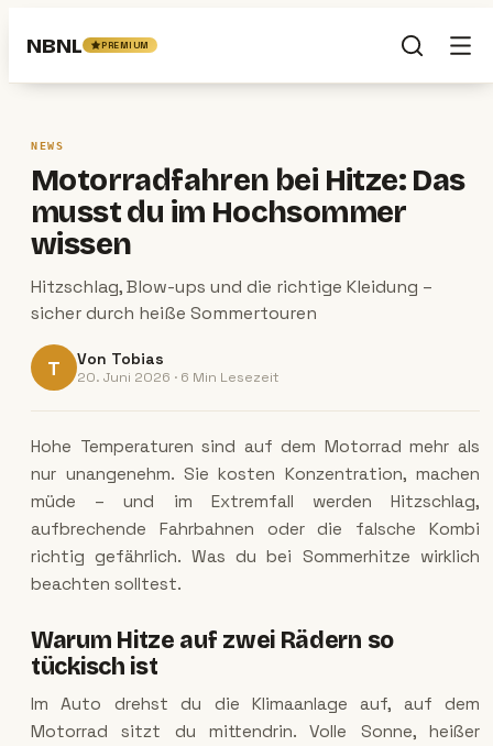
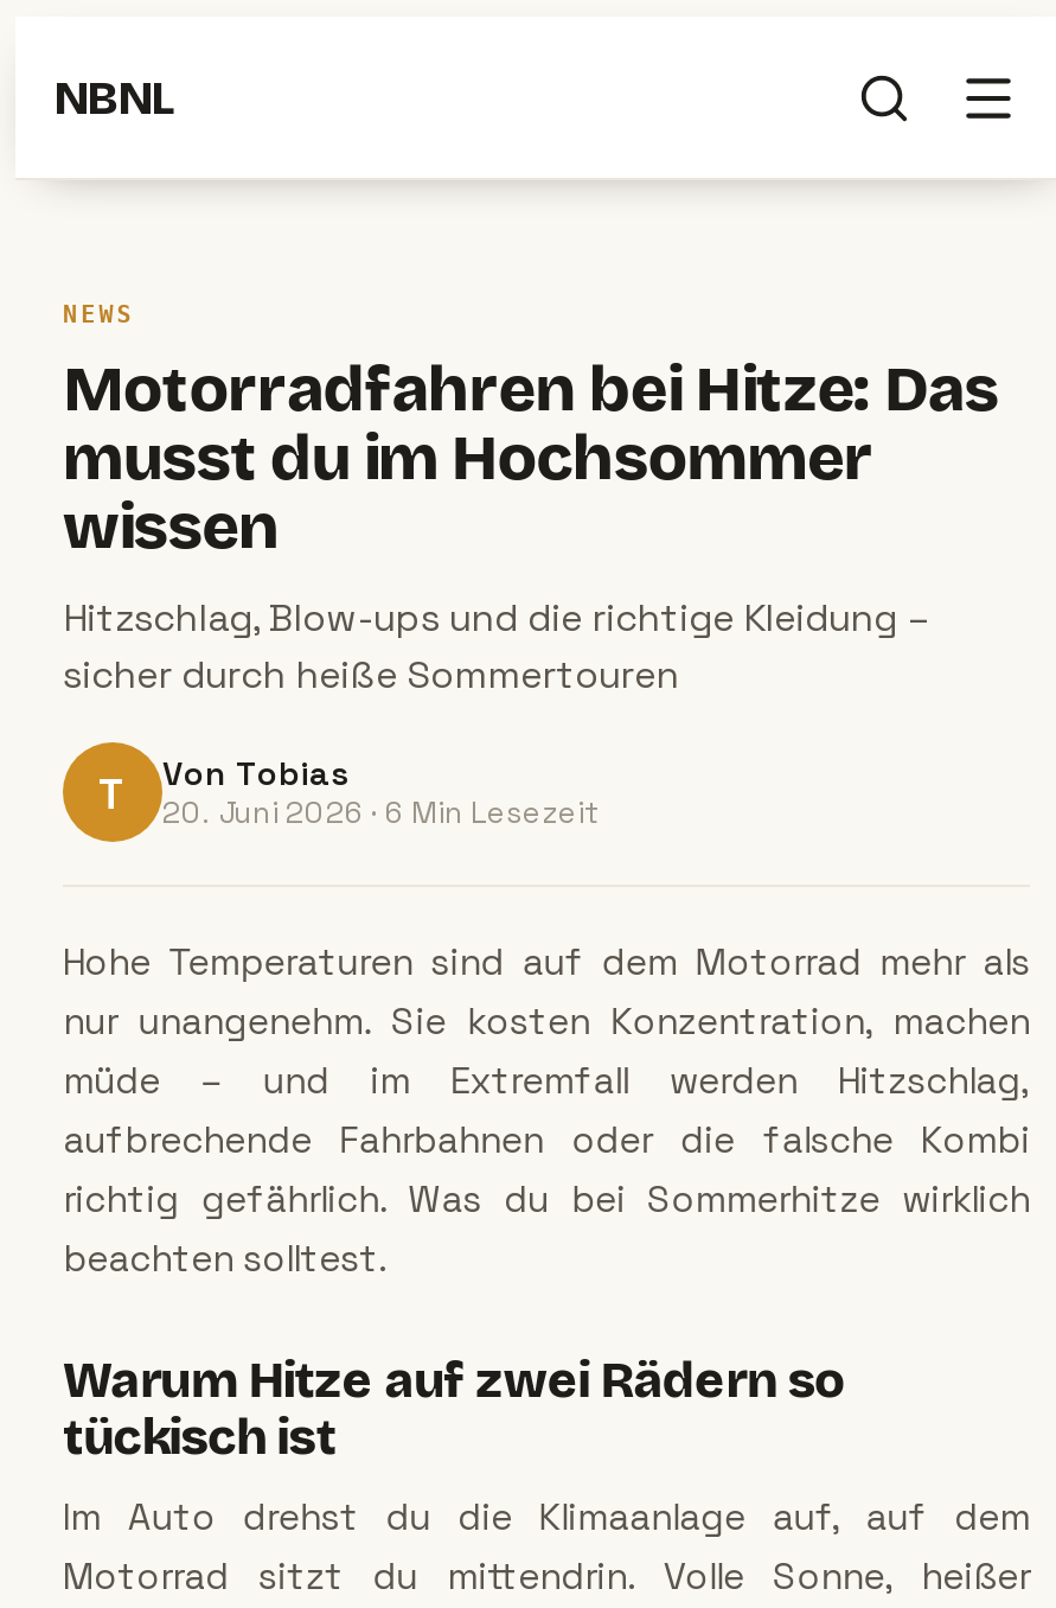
- PREMIUM
